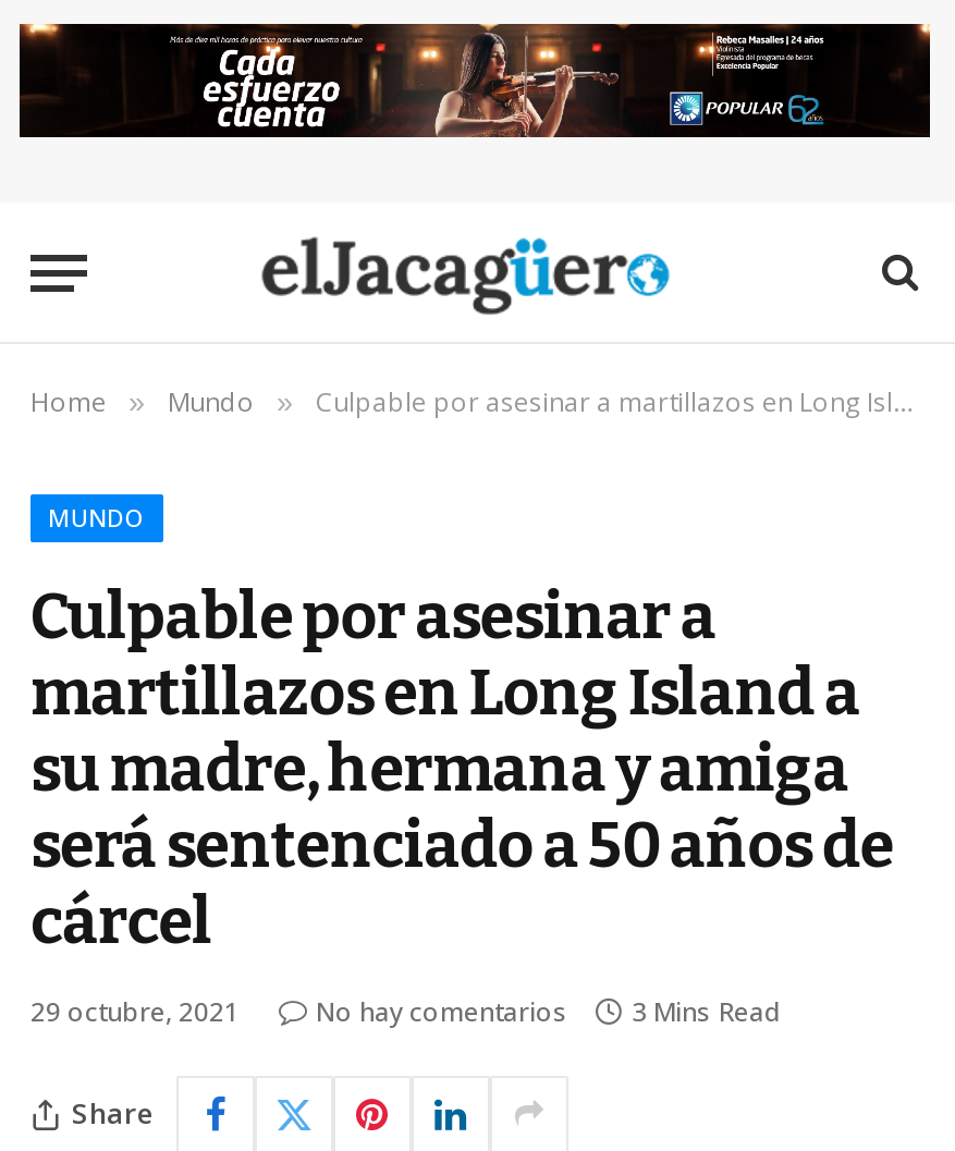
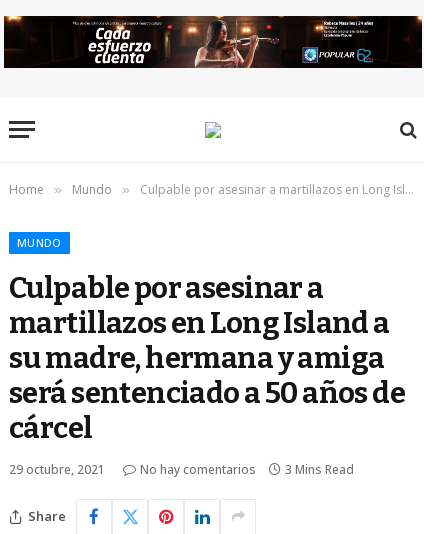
- [image]
